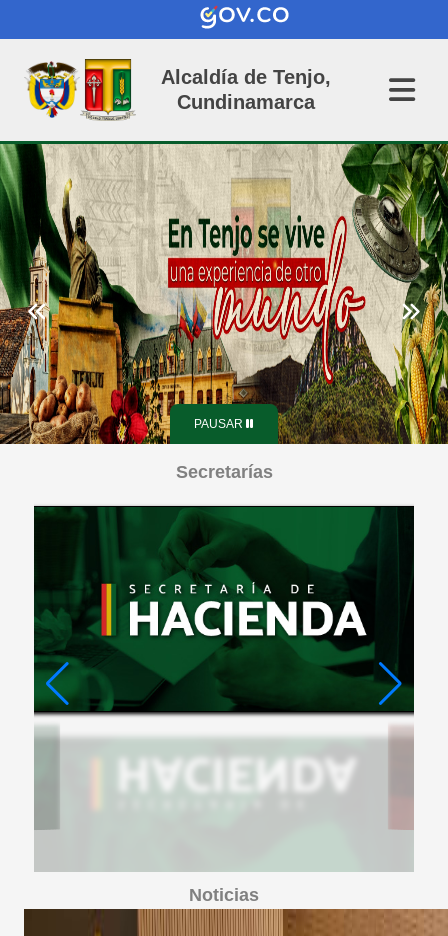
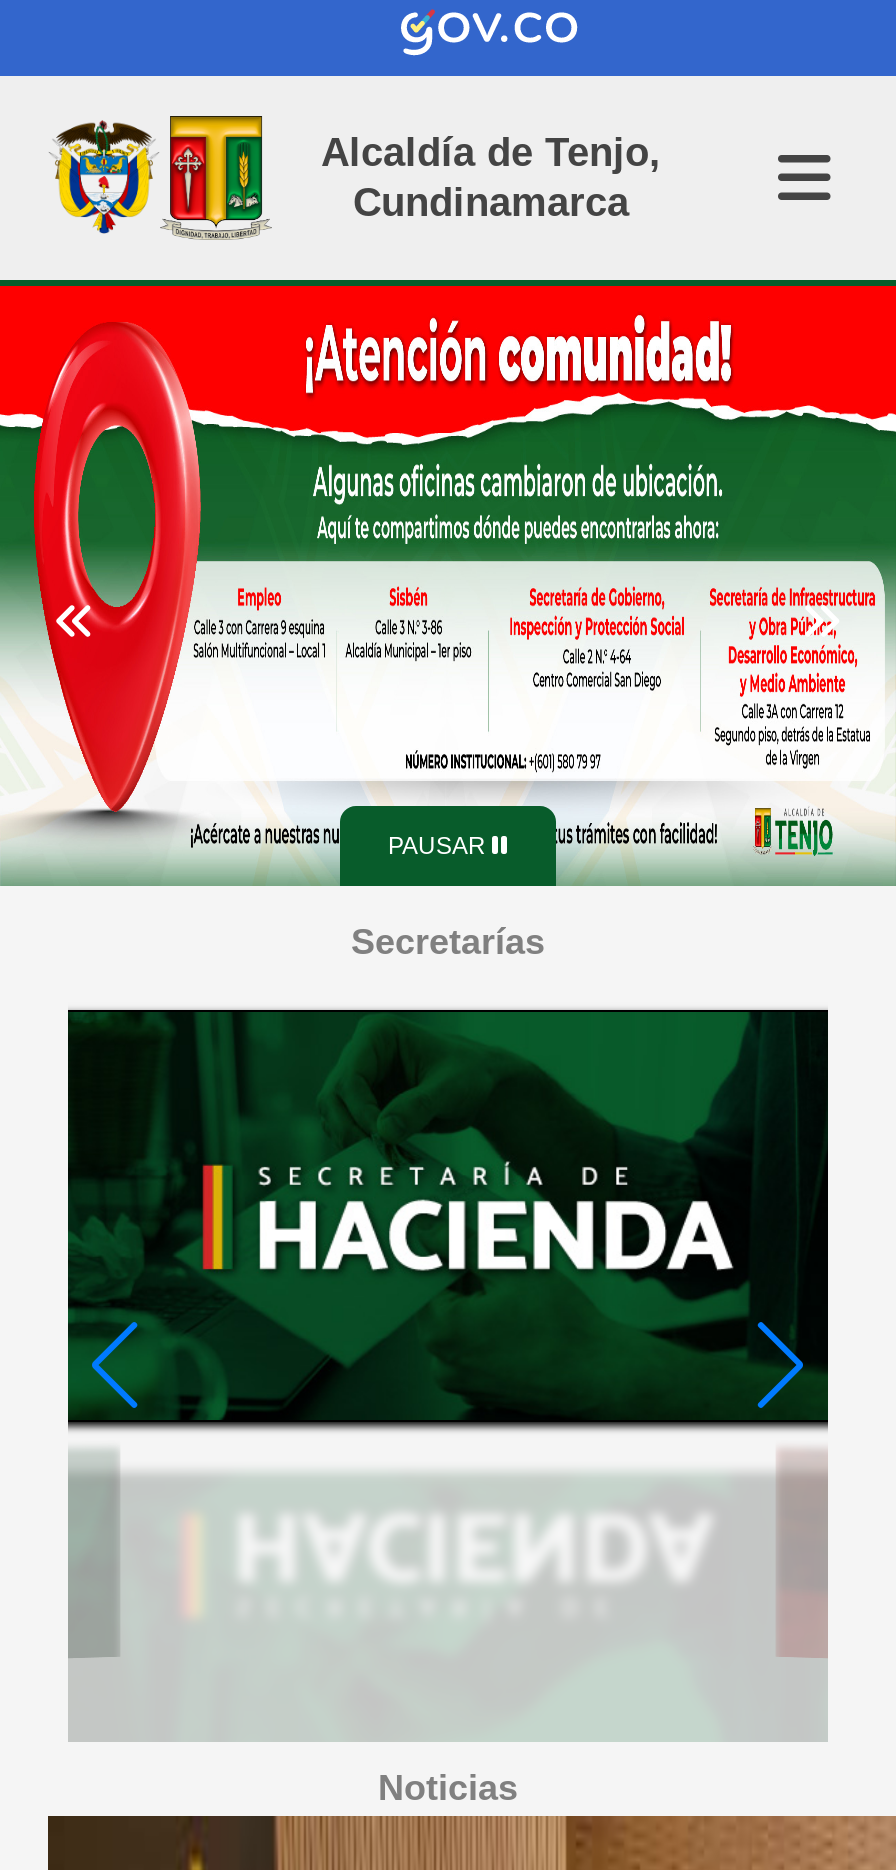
- [image]
+ [image]
